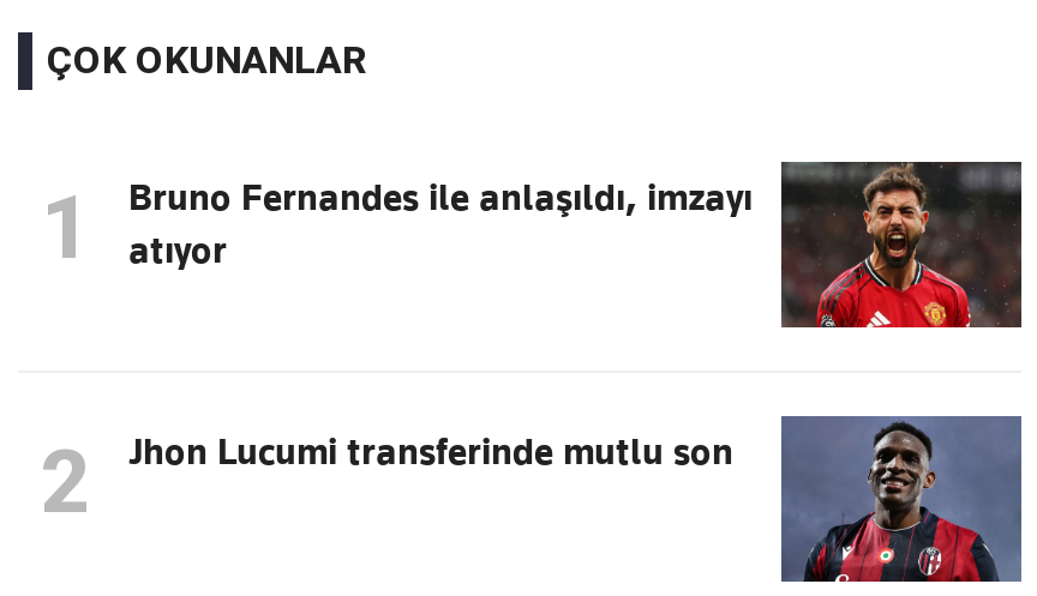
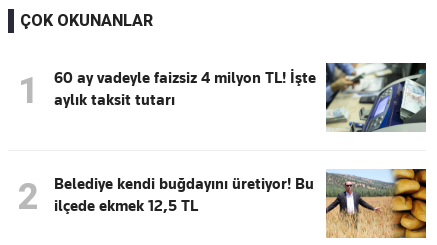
- [image]
- Bruno Fernandes ile anlaşıldı, imzayı
- atıyor
+ [image]
+ 60 ay vadeyle faizsiz 4 milyon TL! İşte
+ aylık taksit tutarı

- [image]
- Jhon Lucumi transferinde mutlu son
+ [image]
+ Belediye kendi buğdayını üretiyor! Bu
+ ilçede ekmek 12,5 TL
